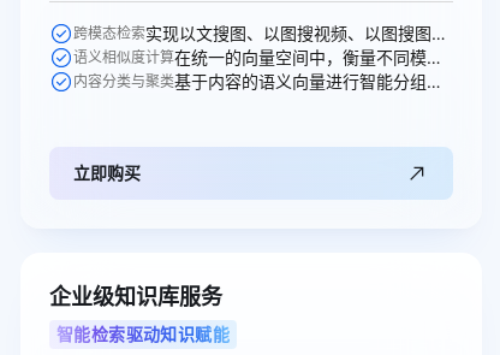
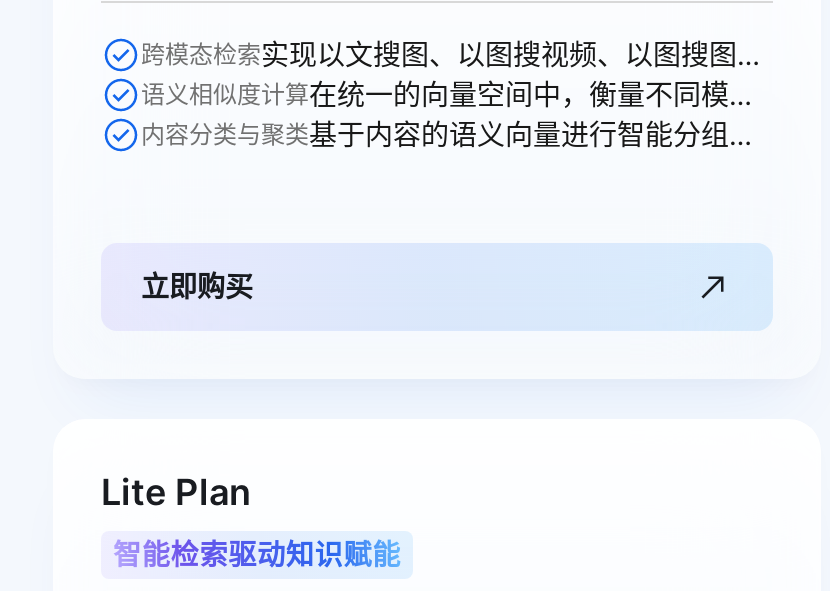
- 企业级知识库服务
+ Lite Plan
